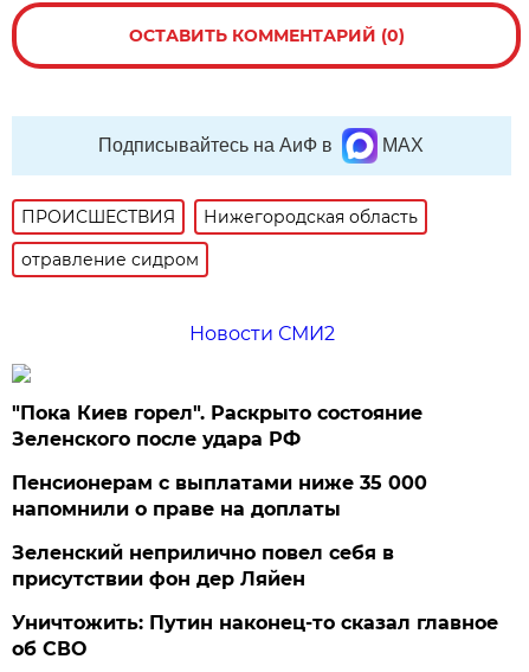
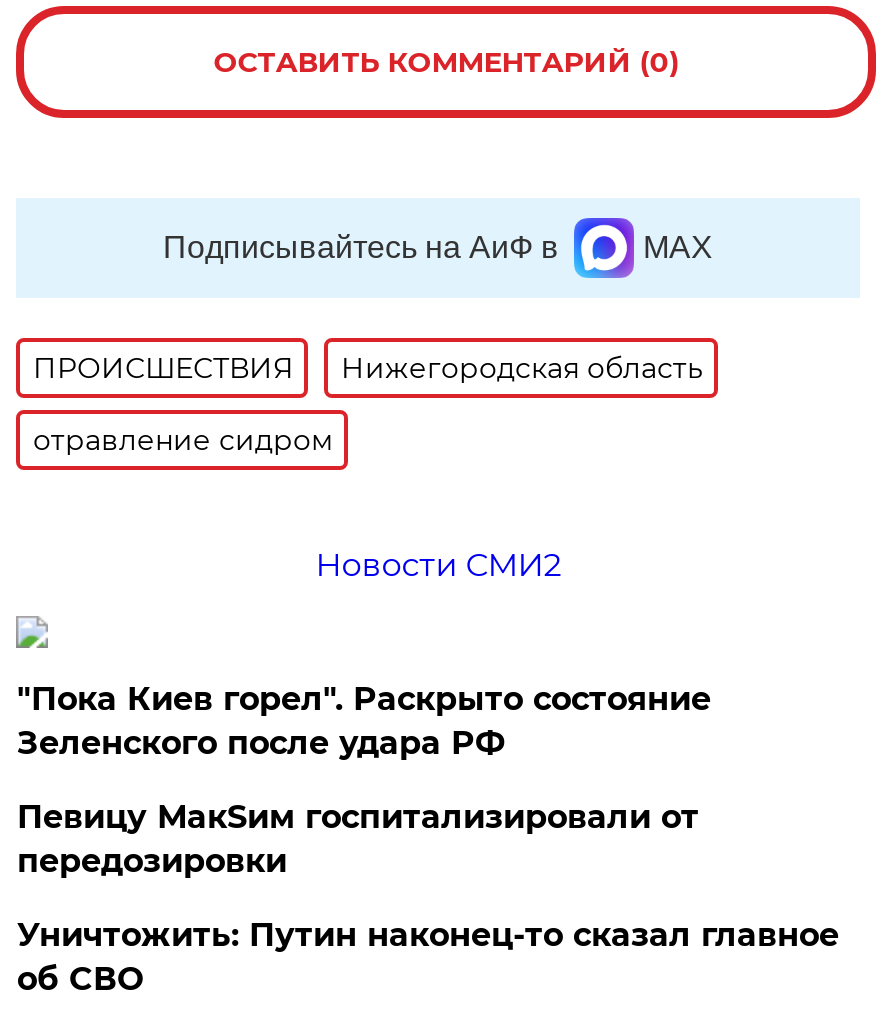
- Пенсионерам с выплатами ниже 35 000
- напомнили о праве на доплаты
- Зеленский неприлично повел cебя в
- присутствии фон дер Ляйен
+ Певицу МакSим госпитализировали от
+ передозировки
